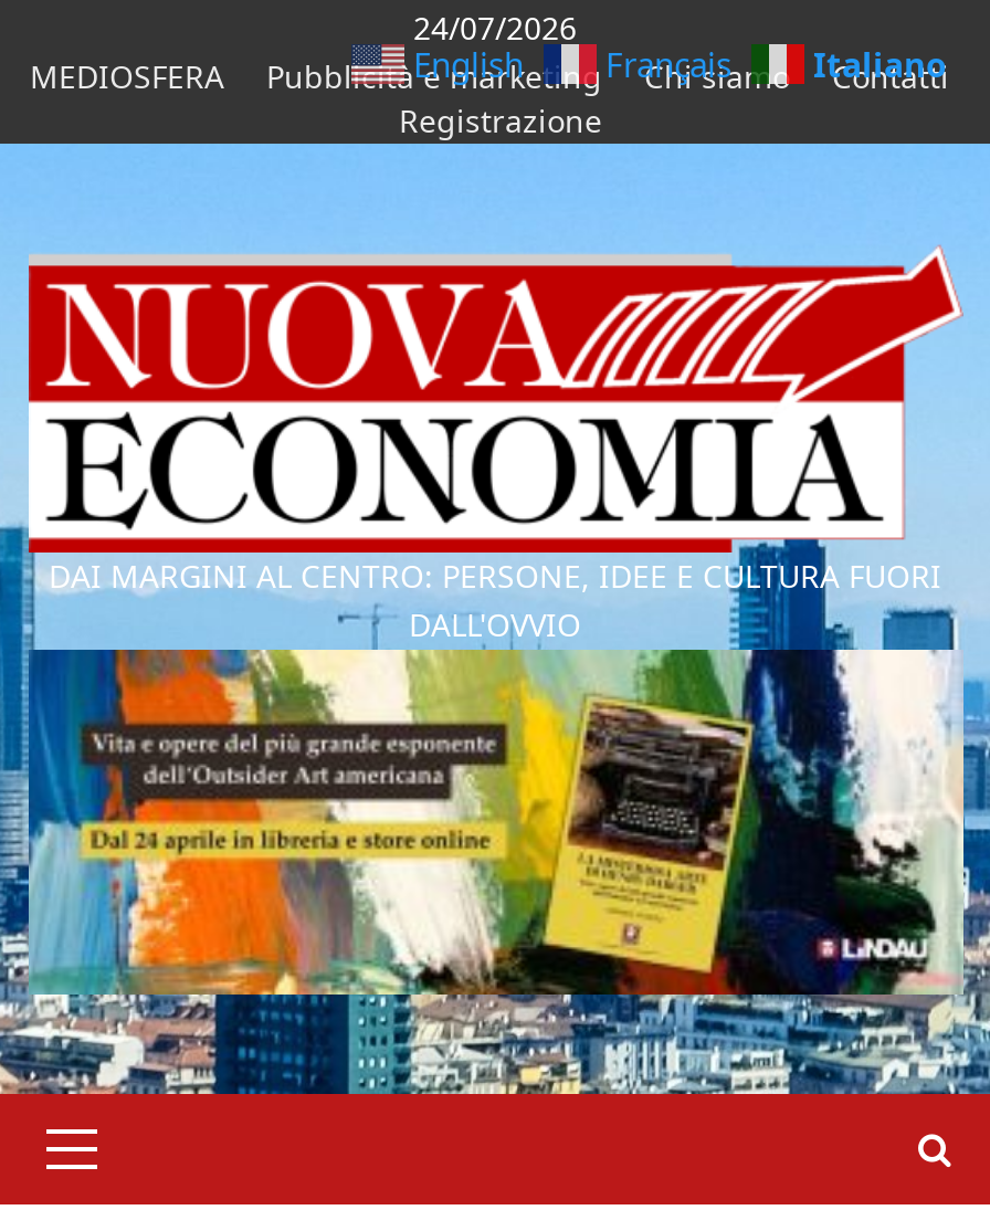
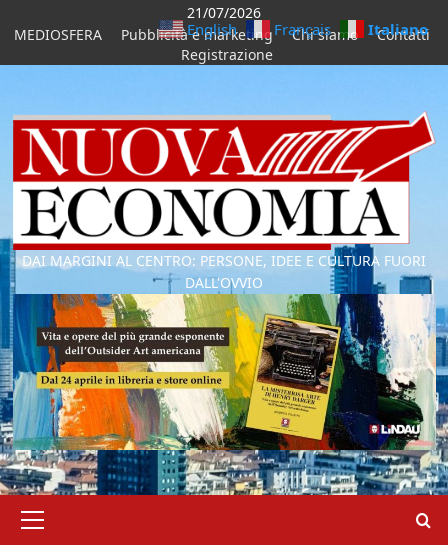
- 24/07/2026
+ 21/07/2026
